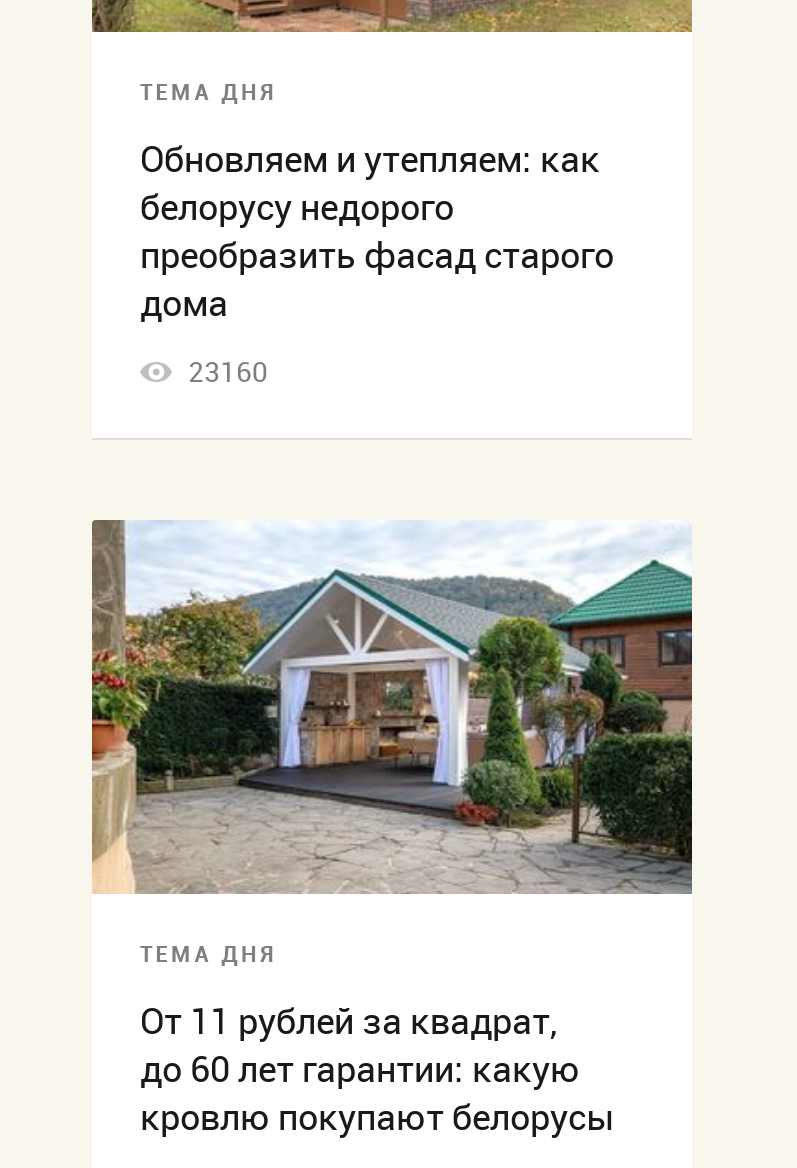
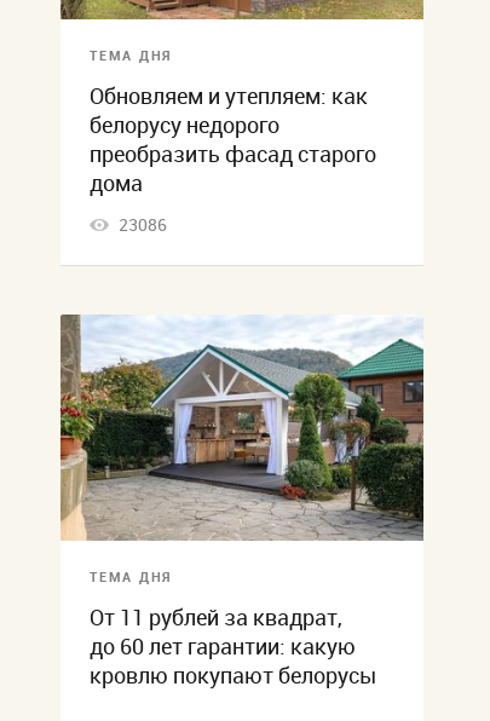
- 23160
+ 23086
